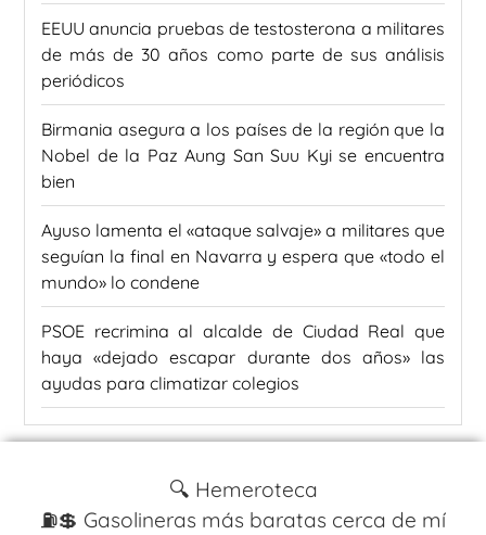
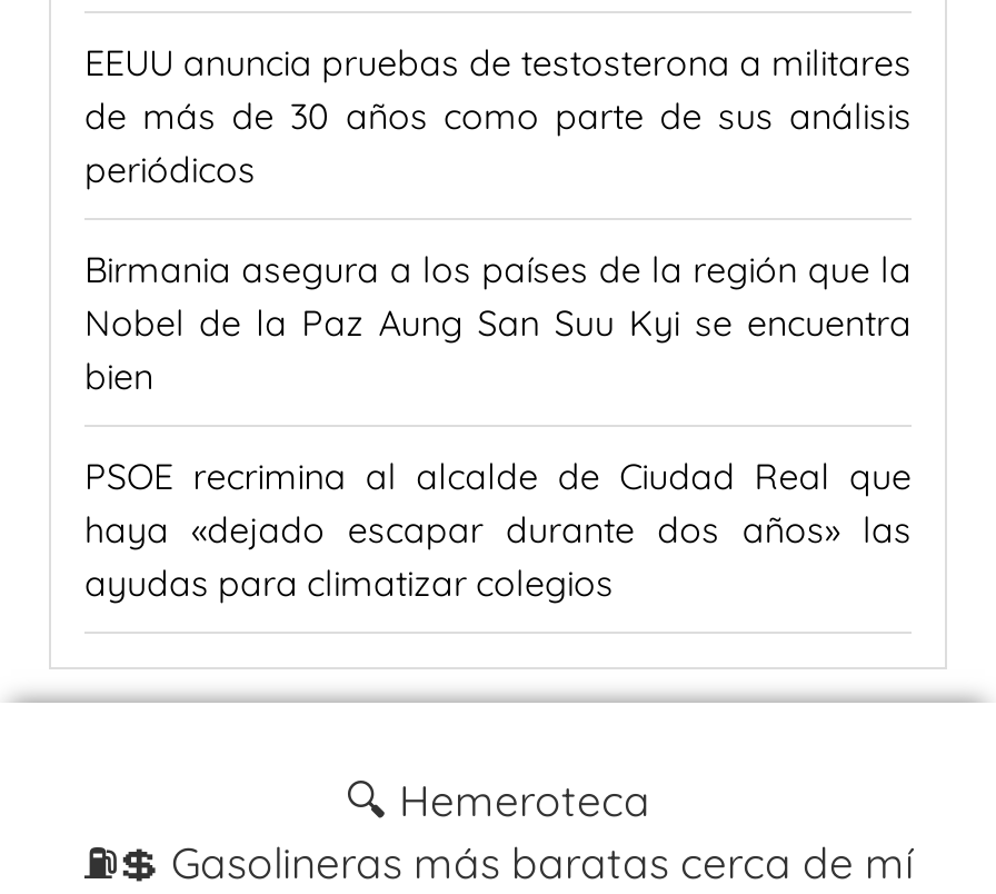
- Ayuso lamenta el «ataque salvaje» a militares que
- seguían la final en Navarra y espera que «todo el
- mundo» lo condene
